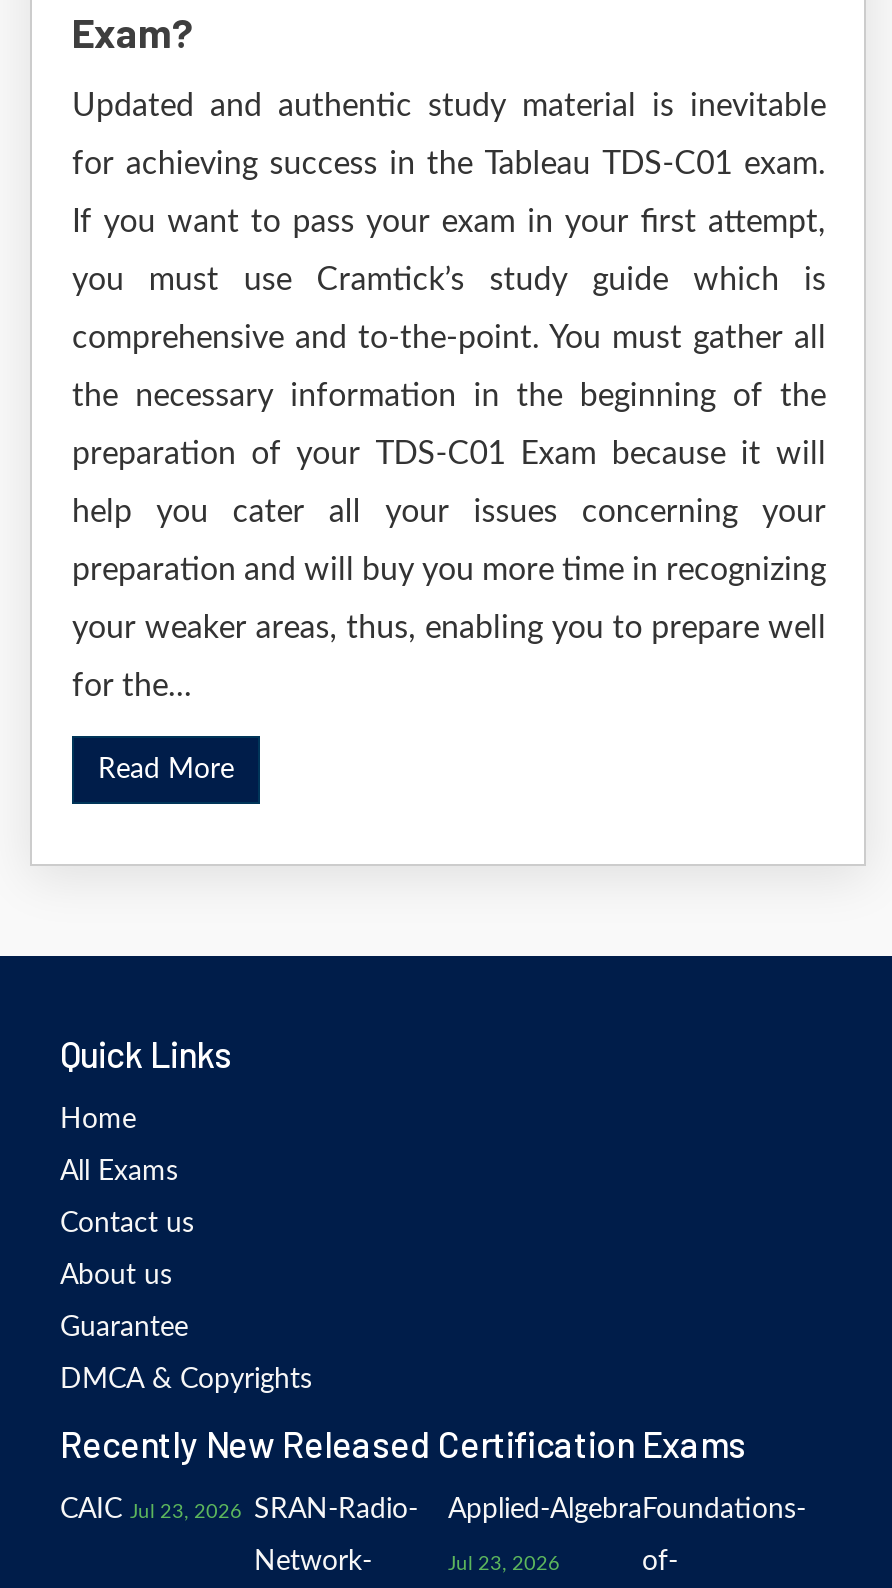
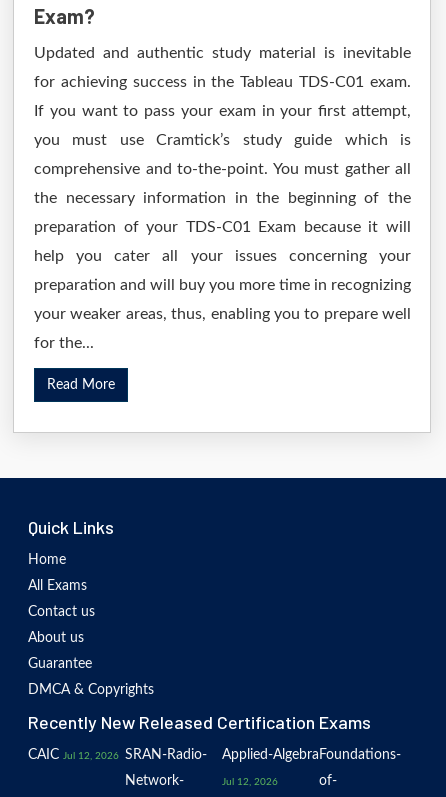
- CAIC Jul 23, 2026 SRAN-Radio-
+ CAIC Jul 12, 2026 SRAN-Radio-

- Jul 23, 2026
+ Jul 12, 2026
